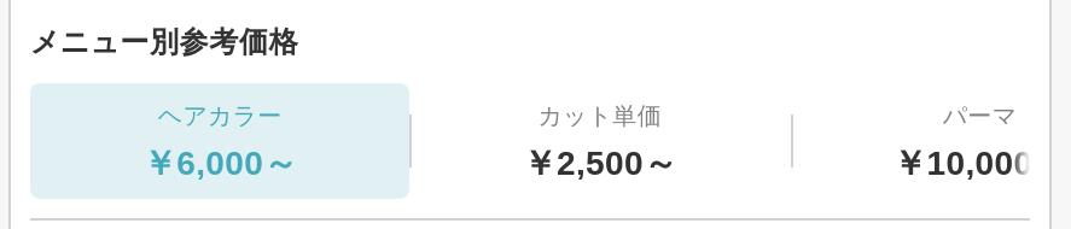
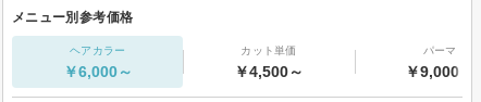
- ￥2,500～
+ ￥4,500～

- ￥10,000～
+ ￥9,000～
